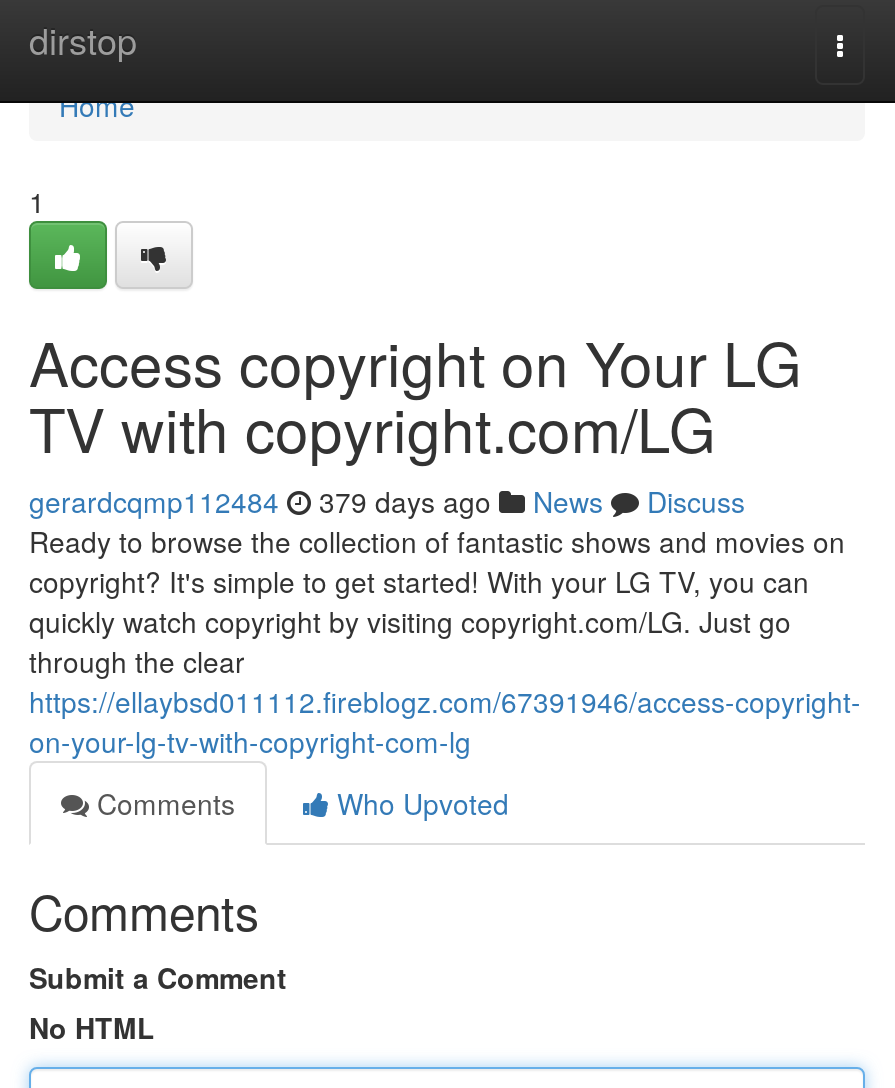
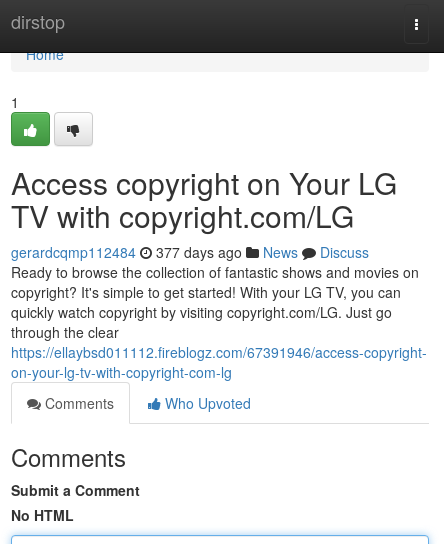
- gerardcqmp112484 379 days ago News Discuss
+ gerardcqmp112484 377 days ago News Discuss
